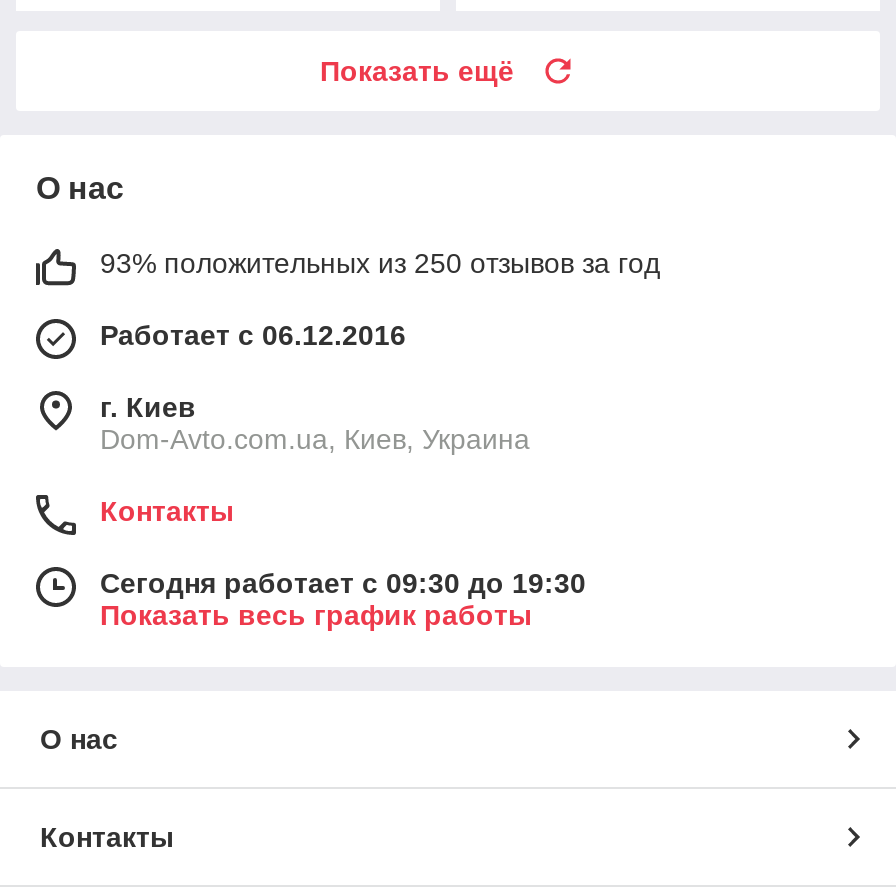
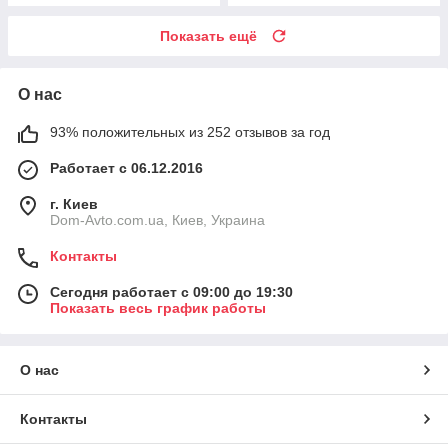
- 93% положительных из 250 отзывов за год
+ 93% положительных из 252 отзывов за год

- Сегодня работает с 09:30 до 19:30
+ Сегодня работает с 09:00 до 19:30
